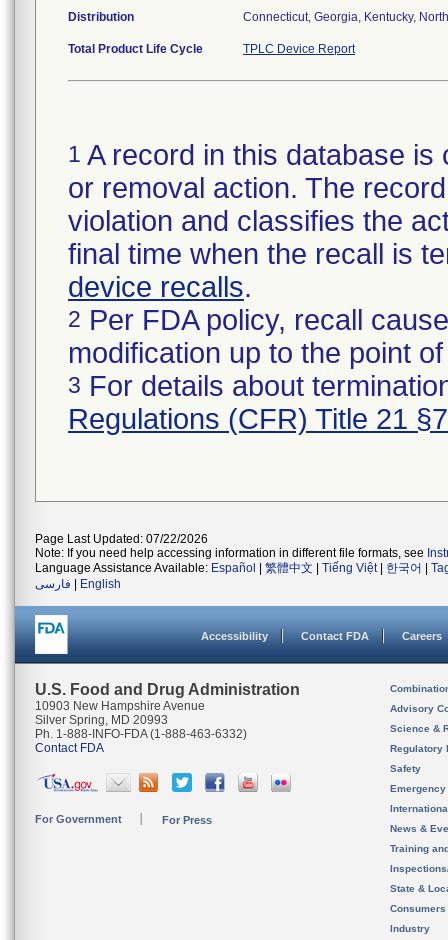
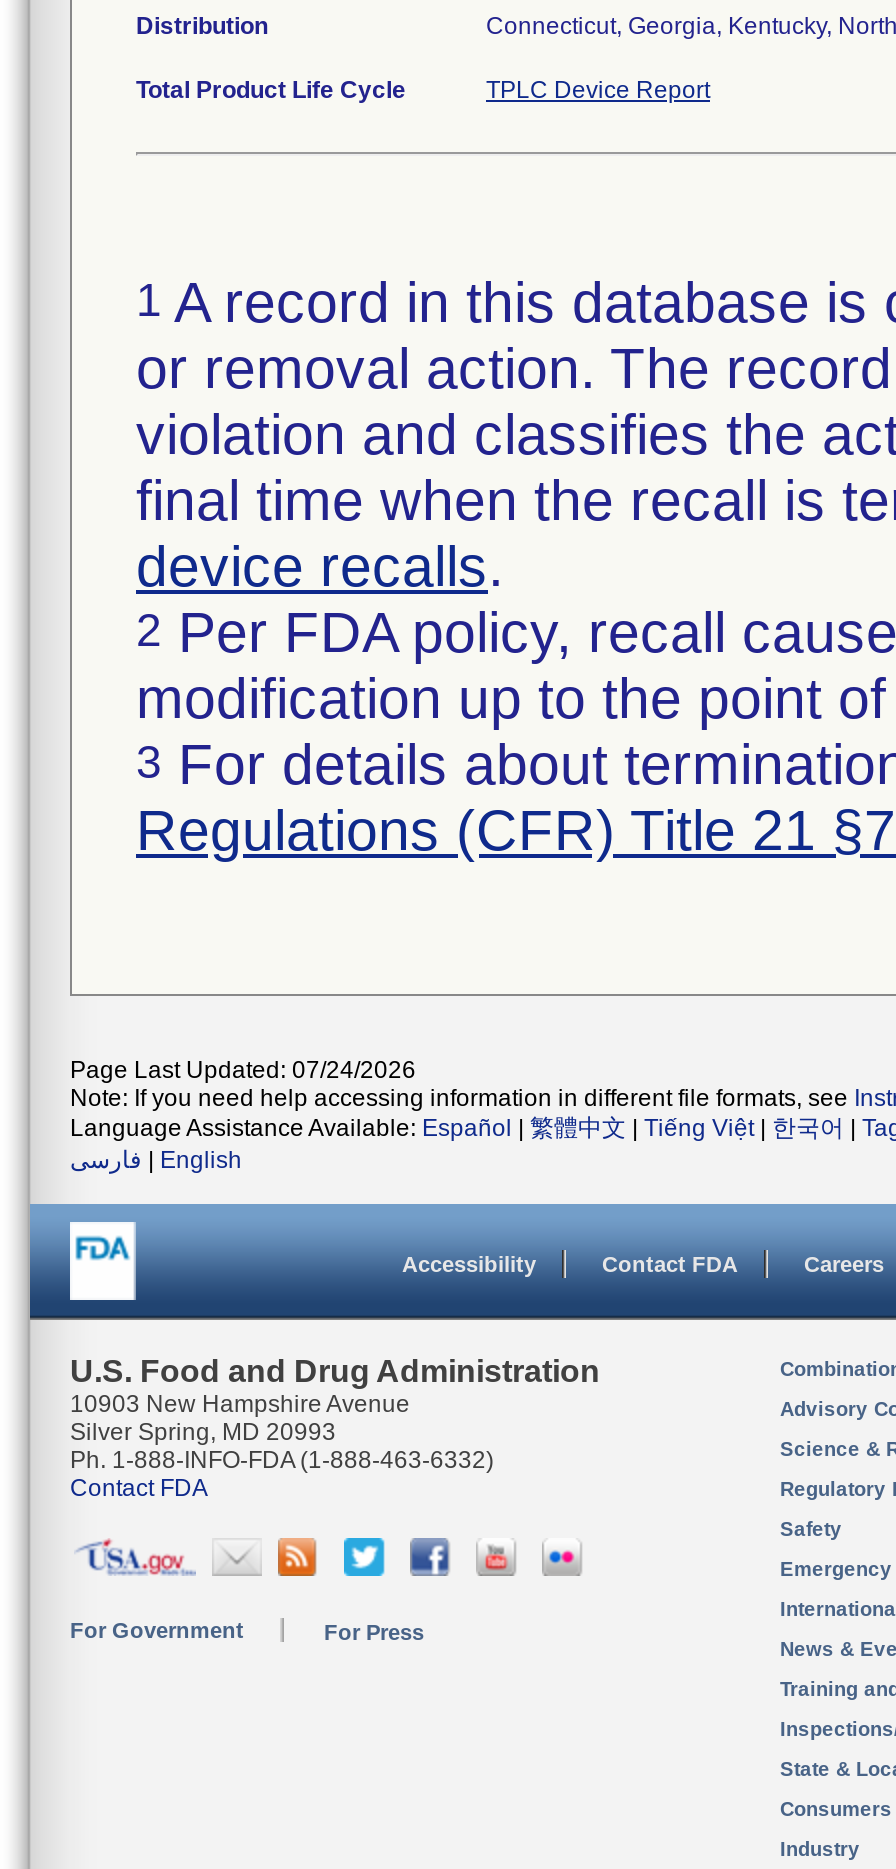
- Page Last Updated: 07/22/2026
+ Page Last Updated: 07/24/2026
